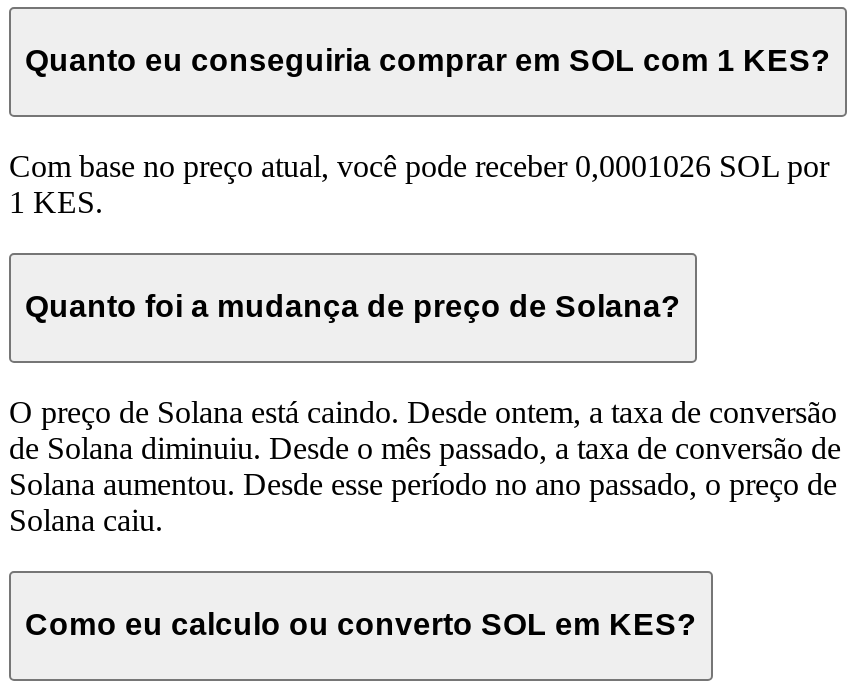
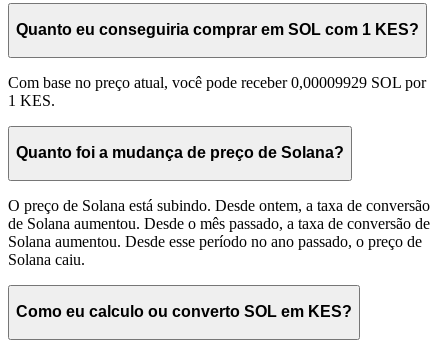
- Com base no preço atual, você pode receber 0,0001026 SOL por
+ Com base no preço atual, você pode receber 0,00009929 SOL por

- O preço de Solana está caindo. Desde ontem, a taxa de conversão
+ O preço de Solana está subindo. Desde ontem, a taxa de conversão

- de Solana diminuiu. Desde o mês passado, a taxa de conversão de
+ de Solana aumentou. Desde o mês passado, a taxa de conversão de
